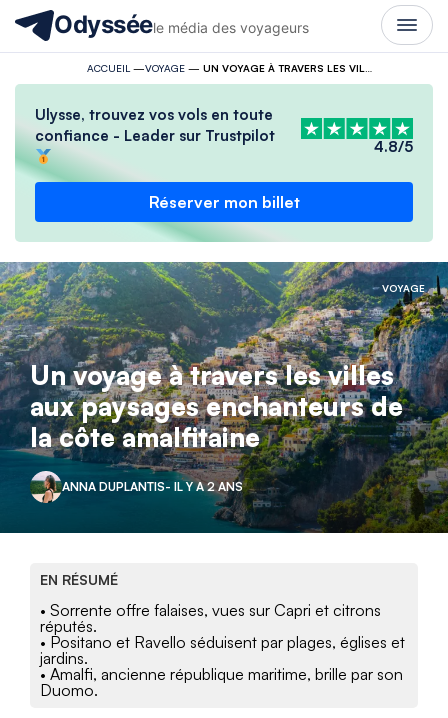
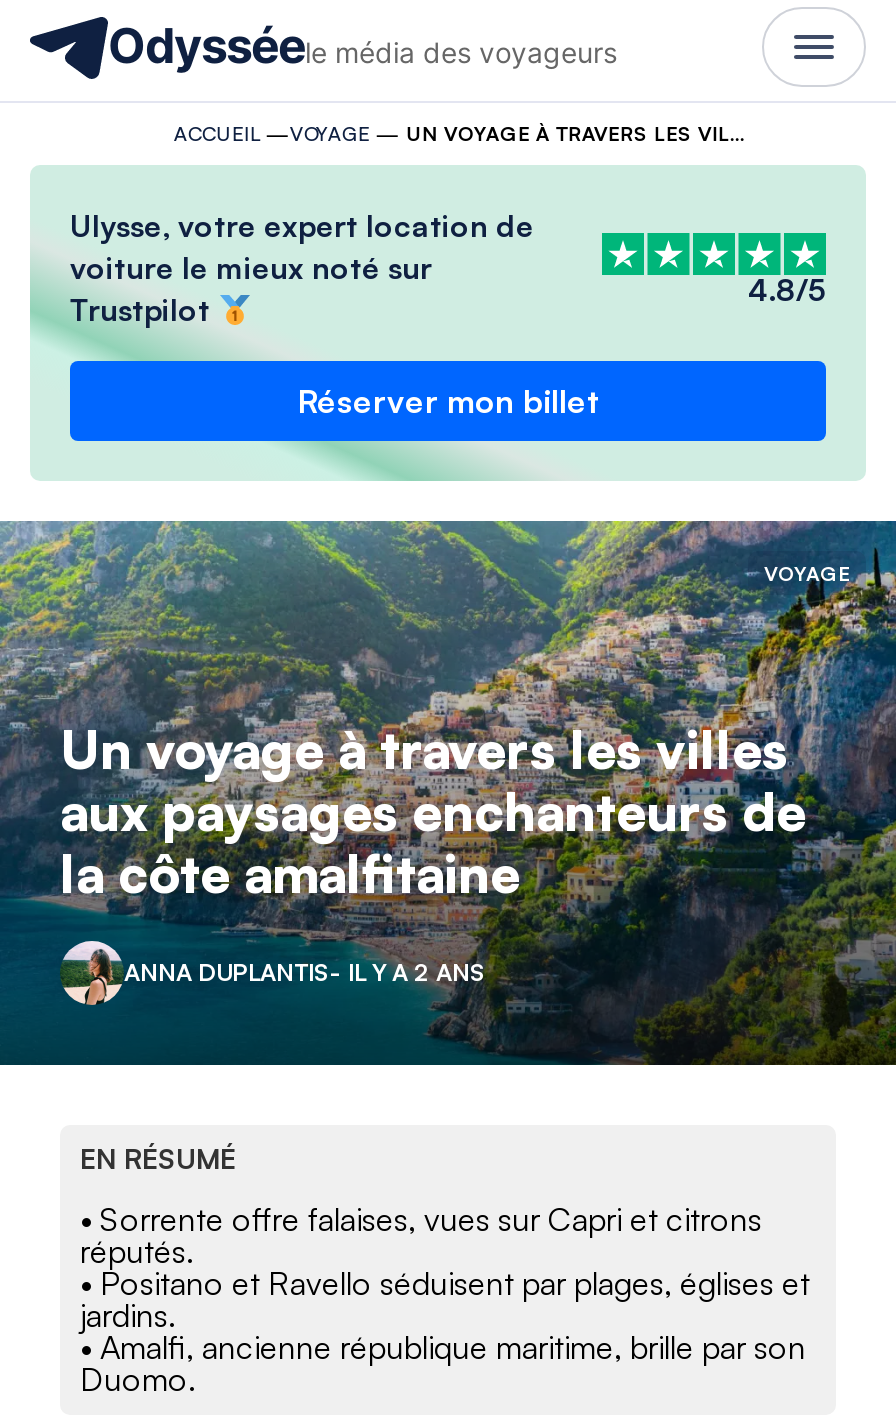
- Ulysse, trouvez vos vols en toute
- confiance - Leader sur Trustpilot
+ Ulysse, votre expert location de
+ voiture le mieux noté sur
+ Trustpilot
